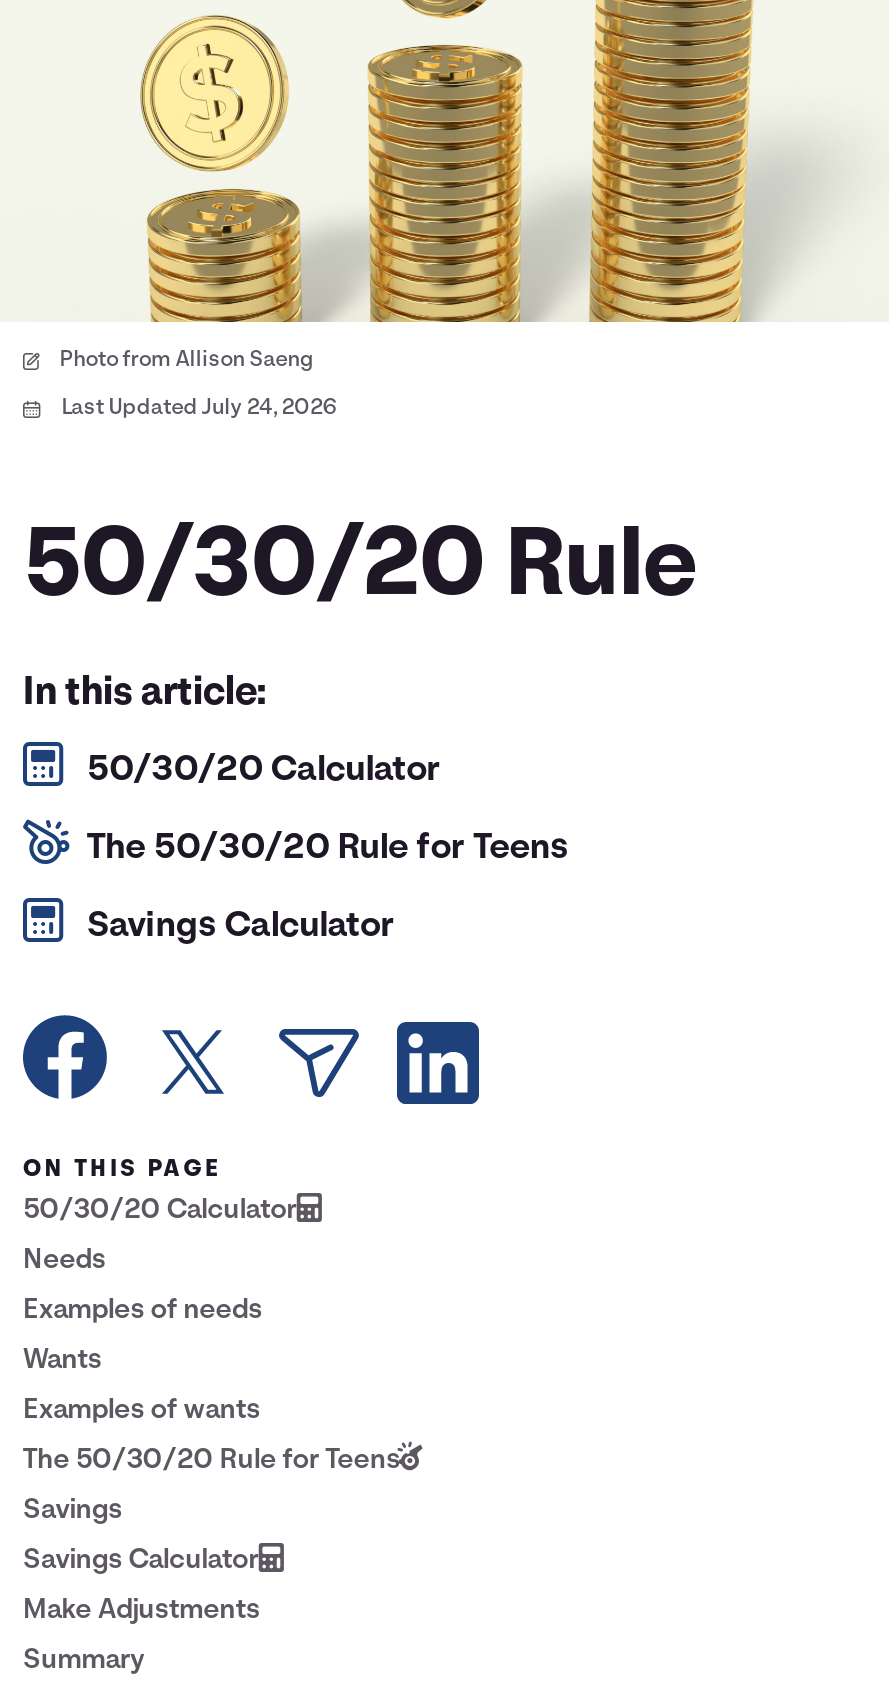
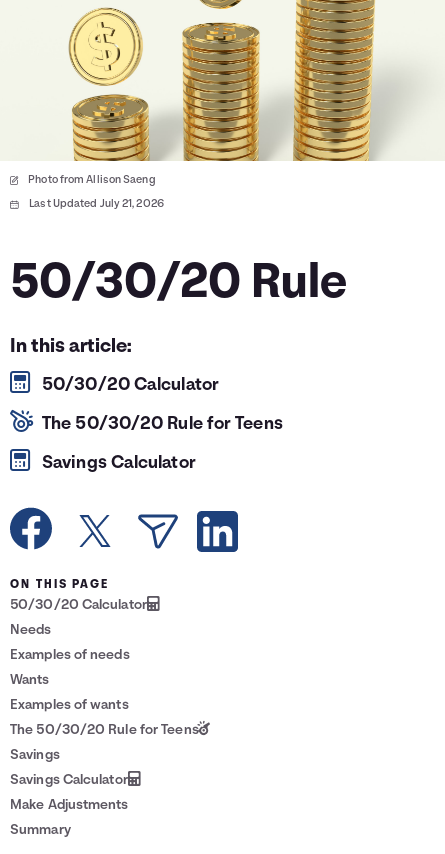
- Last Updated July 24, 2026
+ Last Updated July 21, 2026
